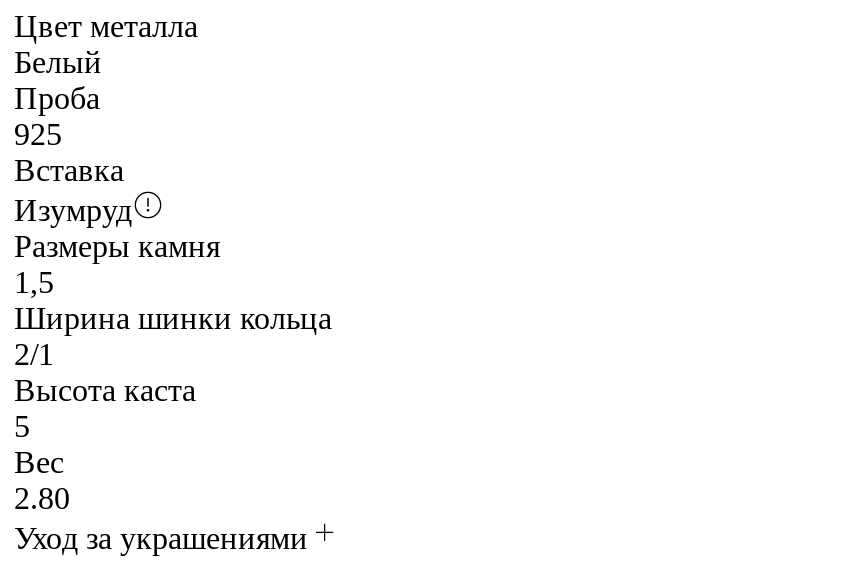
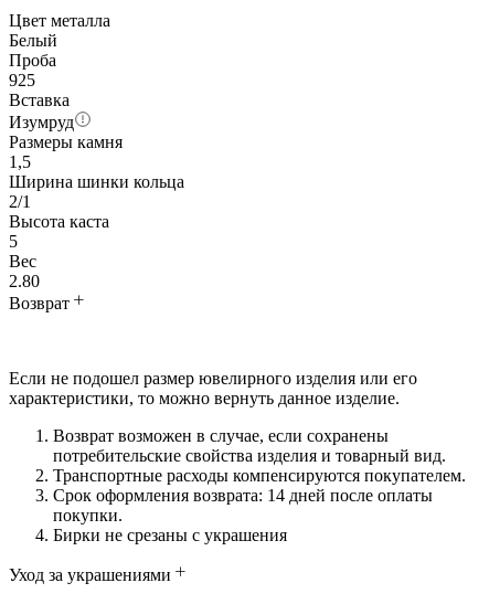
+ Возврат

+ Если не подошел размер ювелирного изделия или его
+ характеристики, то можно вернуть данное изделие.
+ Возврат возможен в случае, если сохранены
+ потребительские свойства изделия и товарный вид.
+ Транспортные расходы компенсируются покупателем.
+ Срок оформления возврата: 14 дней после оплаты
+ покупки.
+ Бирки не срезаны с украшения
